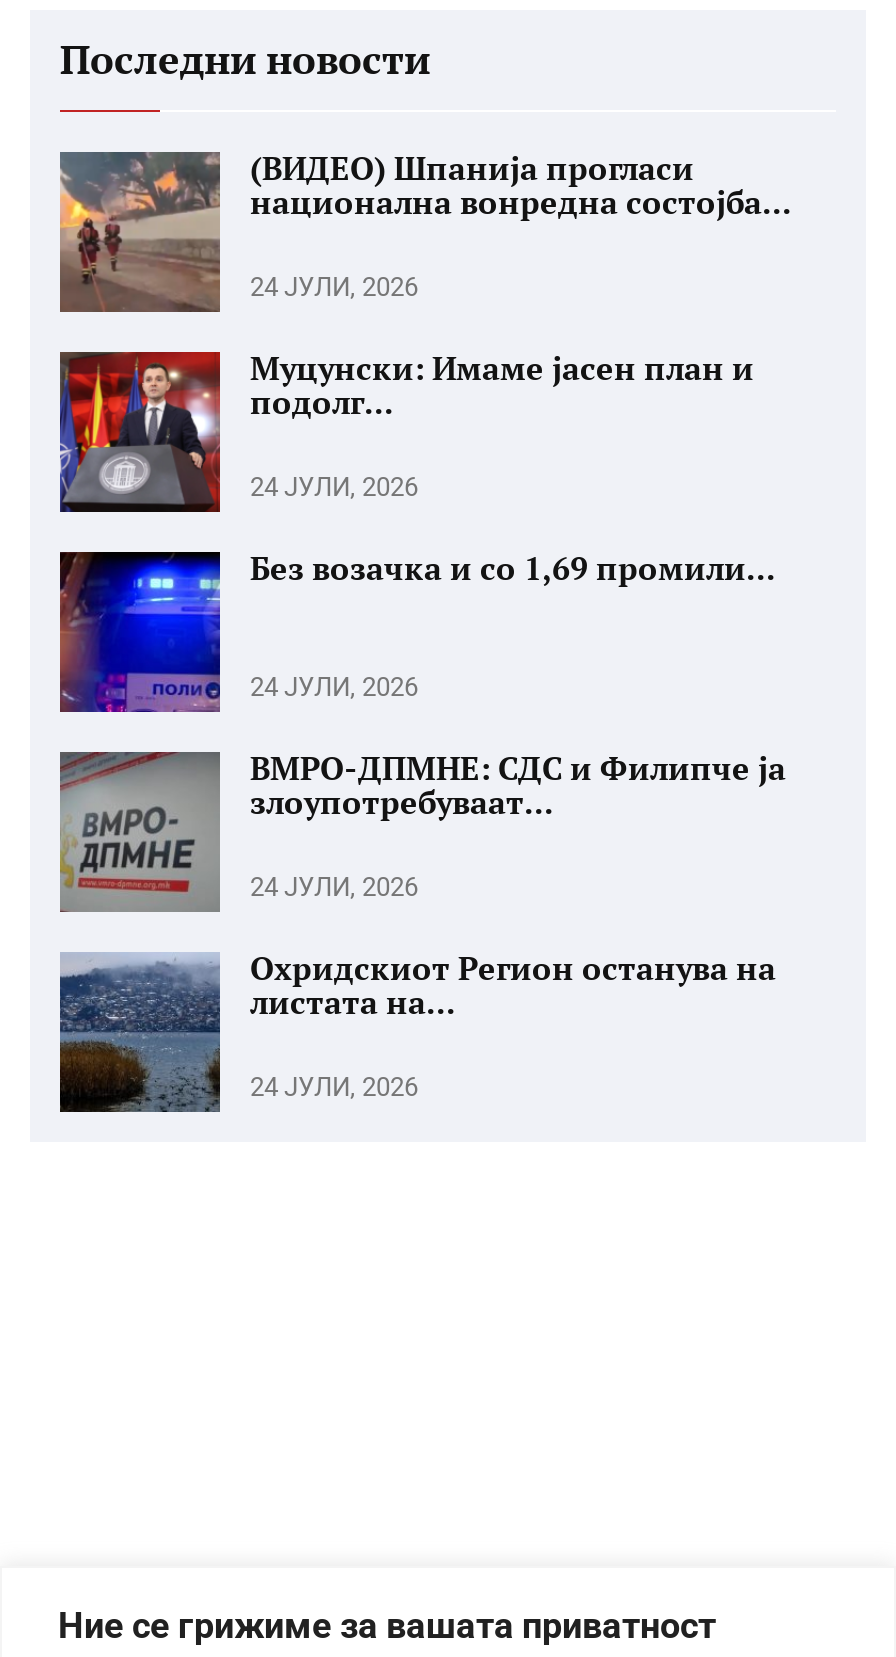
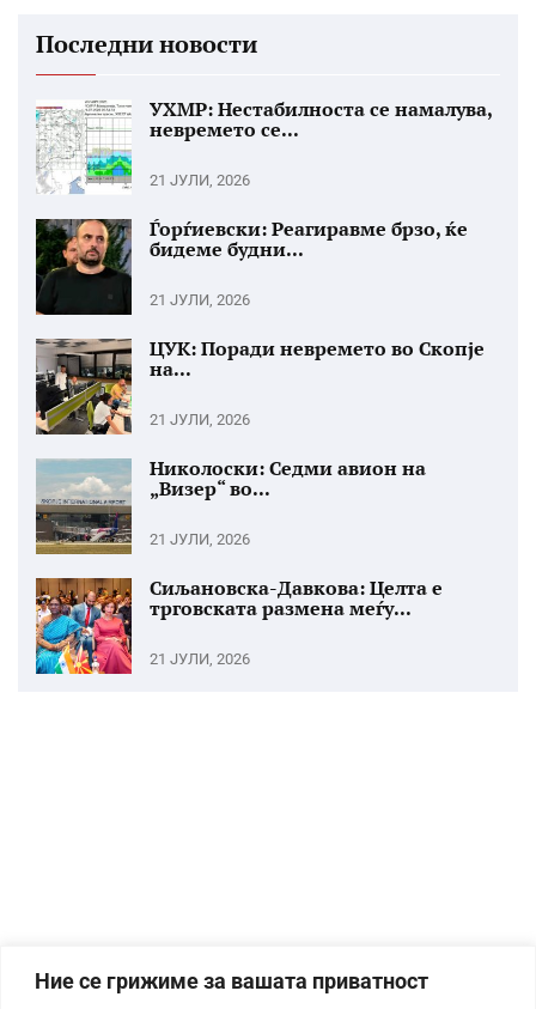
- [image]
- (ВИДЕО) Шпанија прогласи
- национална вонредна состојба...
+ [image]
+ УХМР: Нестабилноста се намалува,
+ невремето се...

- 24 ЈУЛИ, 2026
+ 21 ЈУЛИ, 2026

- [image]
- Муцунски: Имаме јасен план и
- подолг...
+ [image]
+ Ѓорѓиевски: Реагиравме брзо, ќе
+ бидеме будни...

- 24 ЈУЛИ, 2026
+ 21 ЈУЛИ, 2026

- [image]
- Без возачка и со 1,69 промили...
+ [image]
+ ЦУК: Поради невремето во Скопје
+ на...

- 24 ЈУЛИ, 2026
+ 21 ЈУЛИ, 2026

- [image]
- ВМРО-ДПМНЕ: СДС и Филипче ја
- злоупотребуваат...
+ [image]
+ Николоски: Седми авион на
+ „Визер“ во...

- 24 ЈУЛИ, 2026
+ 21 ЈУЛИ, 2026

- [image]
- Охридскиот Регион останува на
- листата на...
+ [image]
+ Сиљановска-Давкова: Целта е
+ трговската размена меѓу...

- 24 ЈУЛИ, 2026
+ 21 ЈУЛИ, 2026
